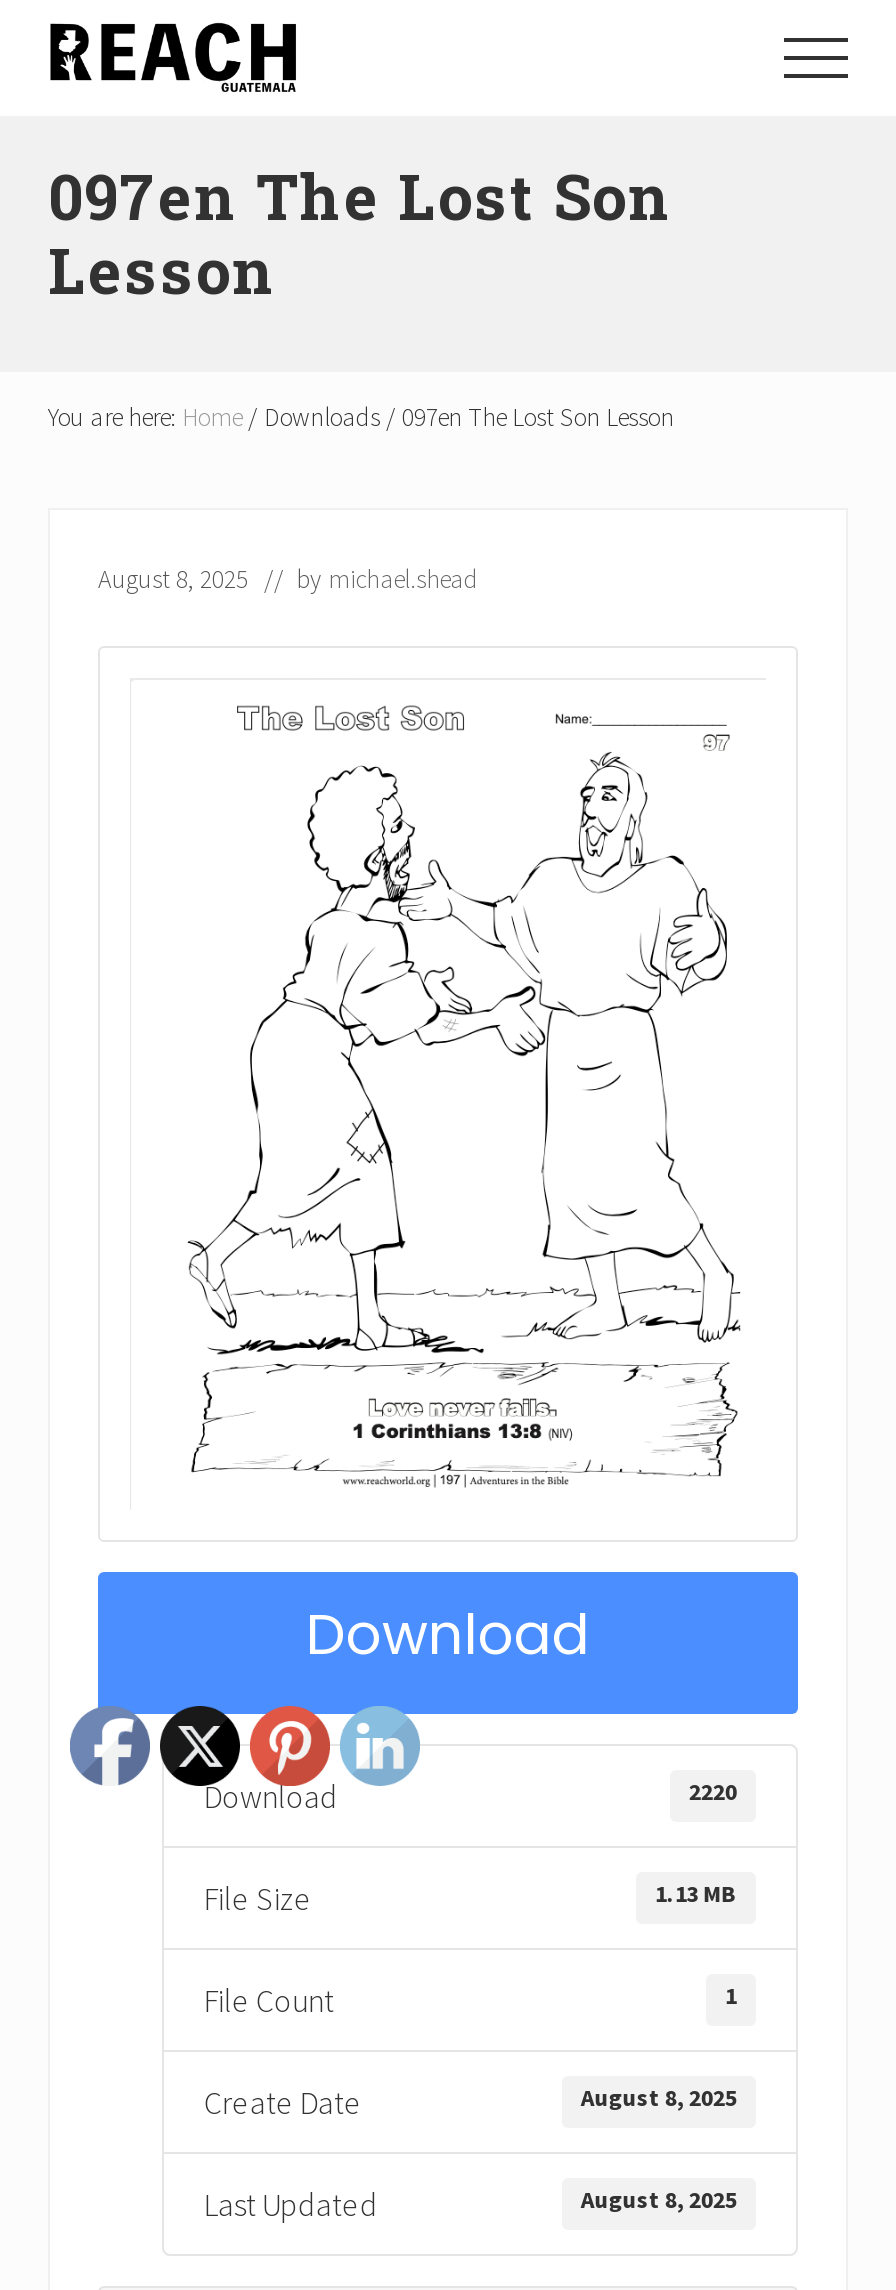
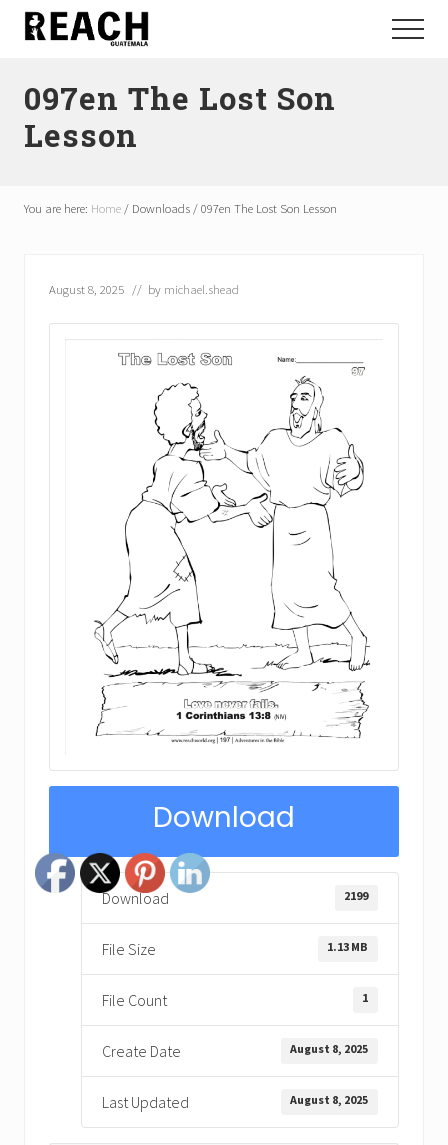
- 2220
+ 2199
